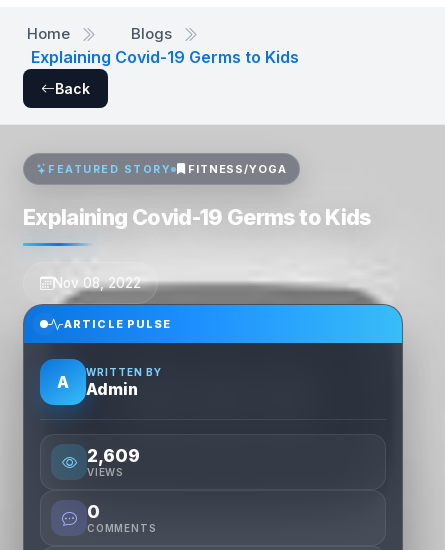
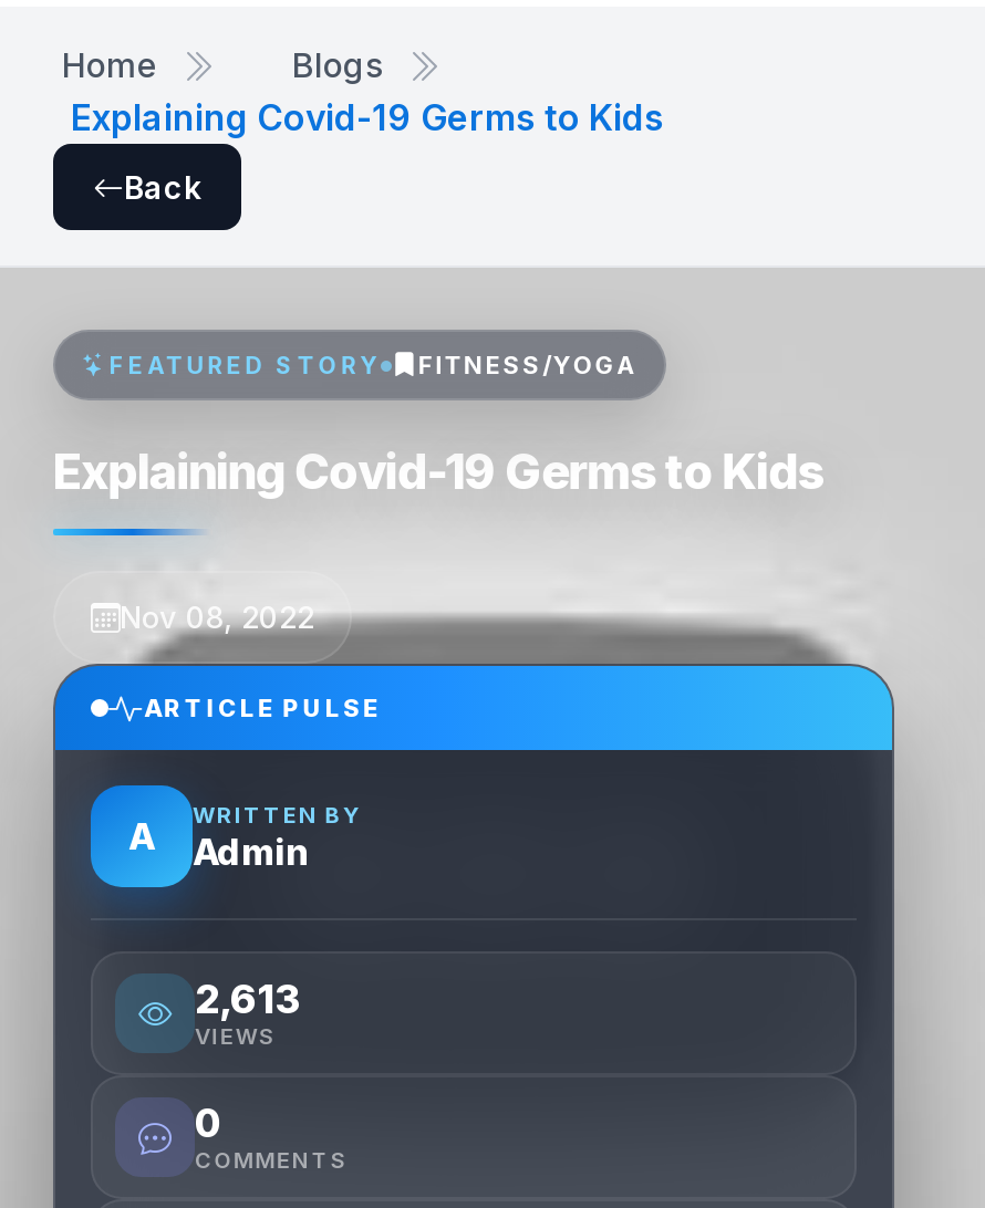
- 2,609
+ 2,613
